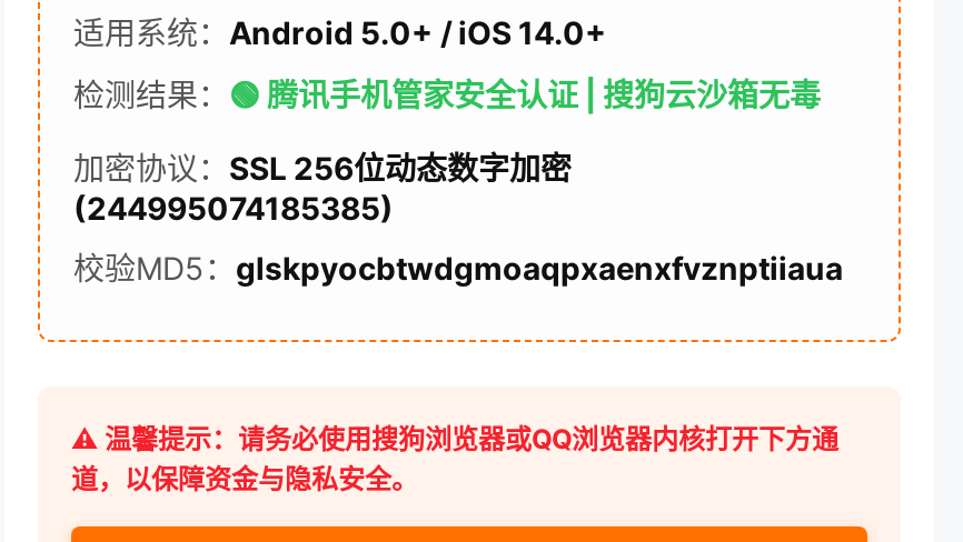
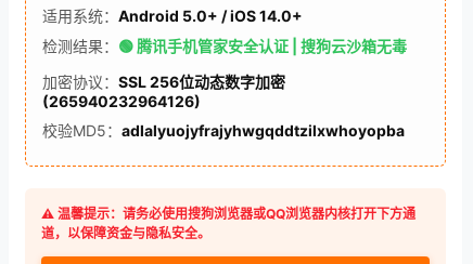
- (244995074185385)
+ (265940232964126)

- 校验MD5：glskpyocbtwdgmoaqpxaenxfvznptiiaua
+ 校验MD5：adlalyuojyfrajyhwgqddtzilxwhoyopba
